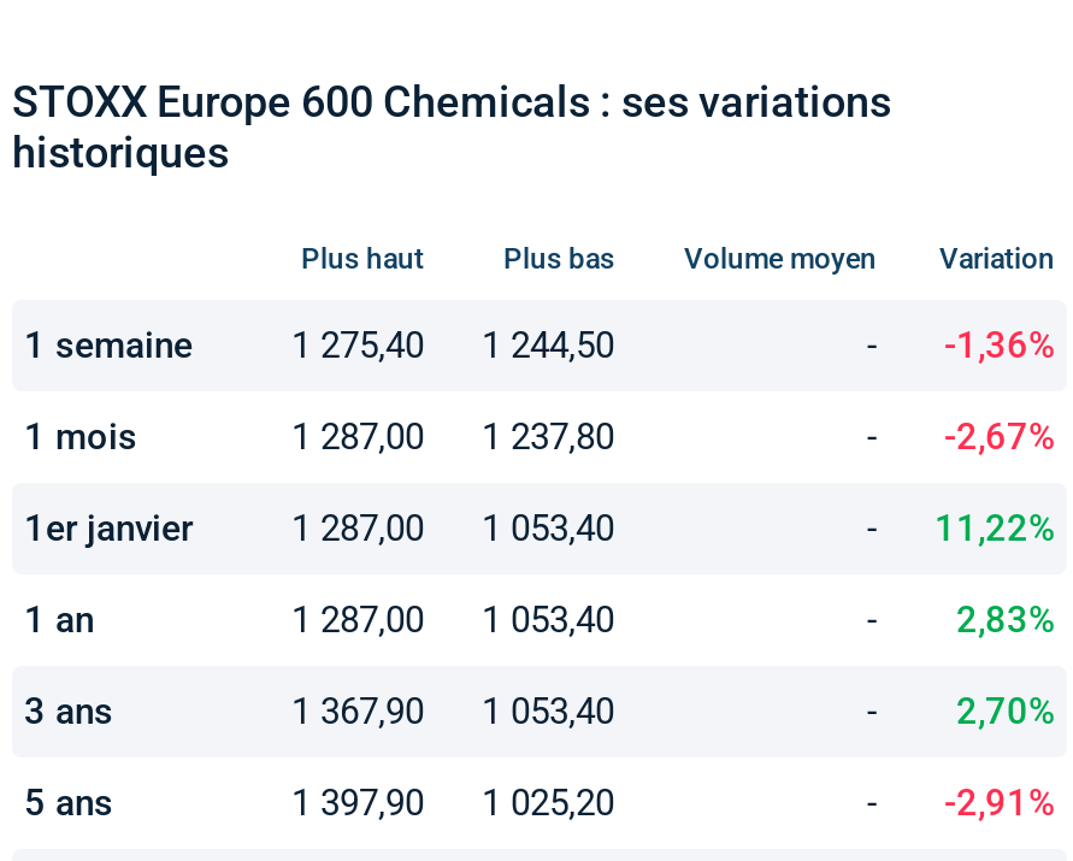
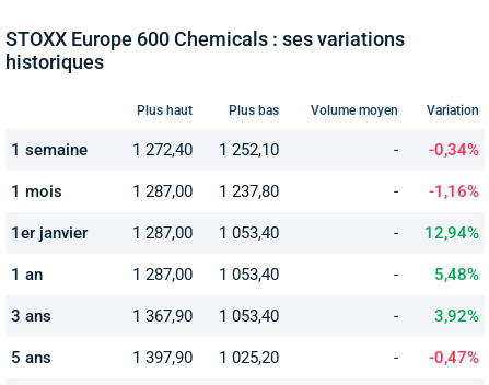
- 1 275,40
+ 1 272,40

- 1 244,50
+ 1 252,10

- -1,36%
+ -0,34%

- -2,67%
+ -1,16%

- 11,22%
+ 12,94%

- 2,83%
+ 5,48%

- 2,70%
+ 3,92%

- -2,91%
+ -0,47%
